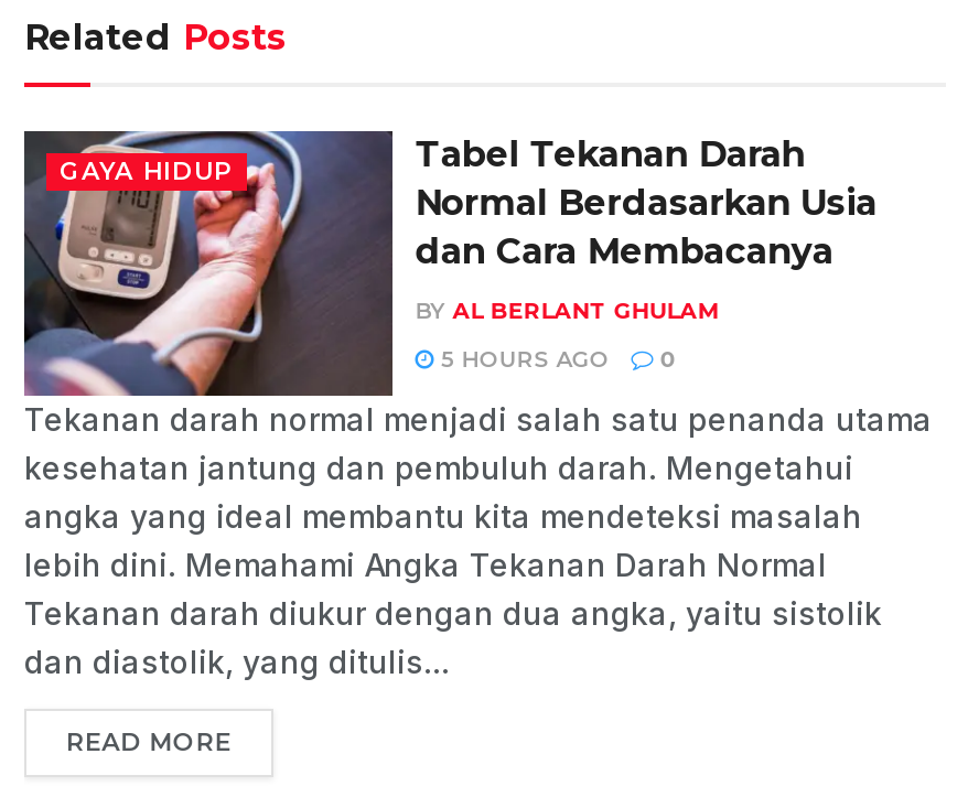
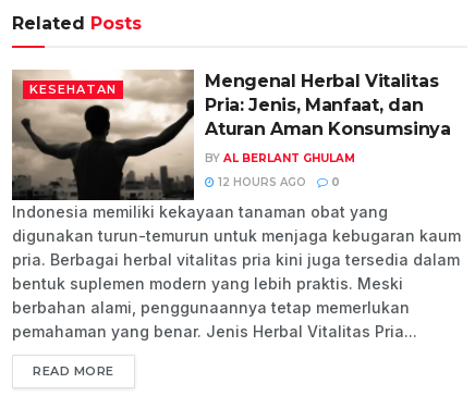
- [image]
- GAYA HIDUP
- Tabel Tekanan Darah
- Normal Berdasarkan Usia
- dan Cara Membacanya
+ [image]
+ KESEHATAN
+ Mengenal Herbal Vitalitas
+ Pria: Jenis, Manfaat, dan
+ Aturan Aman Konsumsinya

- 5 HOURS AGO 0
+ 12 HOURS AGO 0

- Tekanan darah normal menjadi salah satu penanda utama
- kesehatan jantung dan pembuluh darah. Mengetahui
- angka yang ideal membantu kita mendeteksi masalah
- lebih dini. Memahami Angka Tekanan Darah Normal
- Tekanan darah diukur dengan dua angka, yaitu sistolik
- dan diastolik, yang ditulis...
+ Indonesia memiliki kekayaan tanaman obat yang
+ digunakan turun-temurun untuk menjaga kebugaran kaum
+ pria. Berbagai herbal vitalitas pria kini juga tersedia dalam
+ bentuk suplemen modern yang lebih praktis. Meski
+ berbahan alami, penggunaannya tetap memerlukan
+ pemahaman yang benar. Jenis Herbal Vitalitas Pria...
